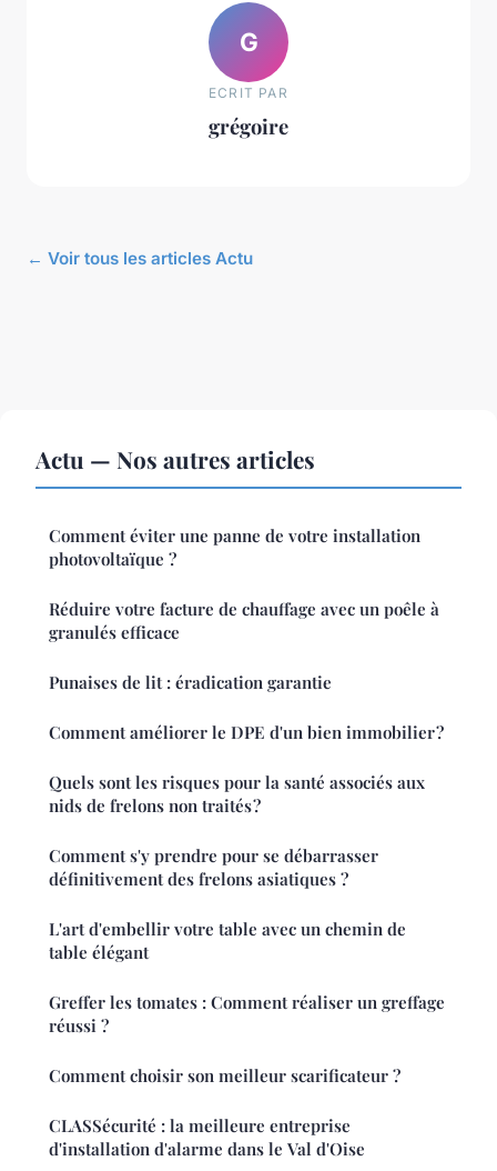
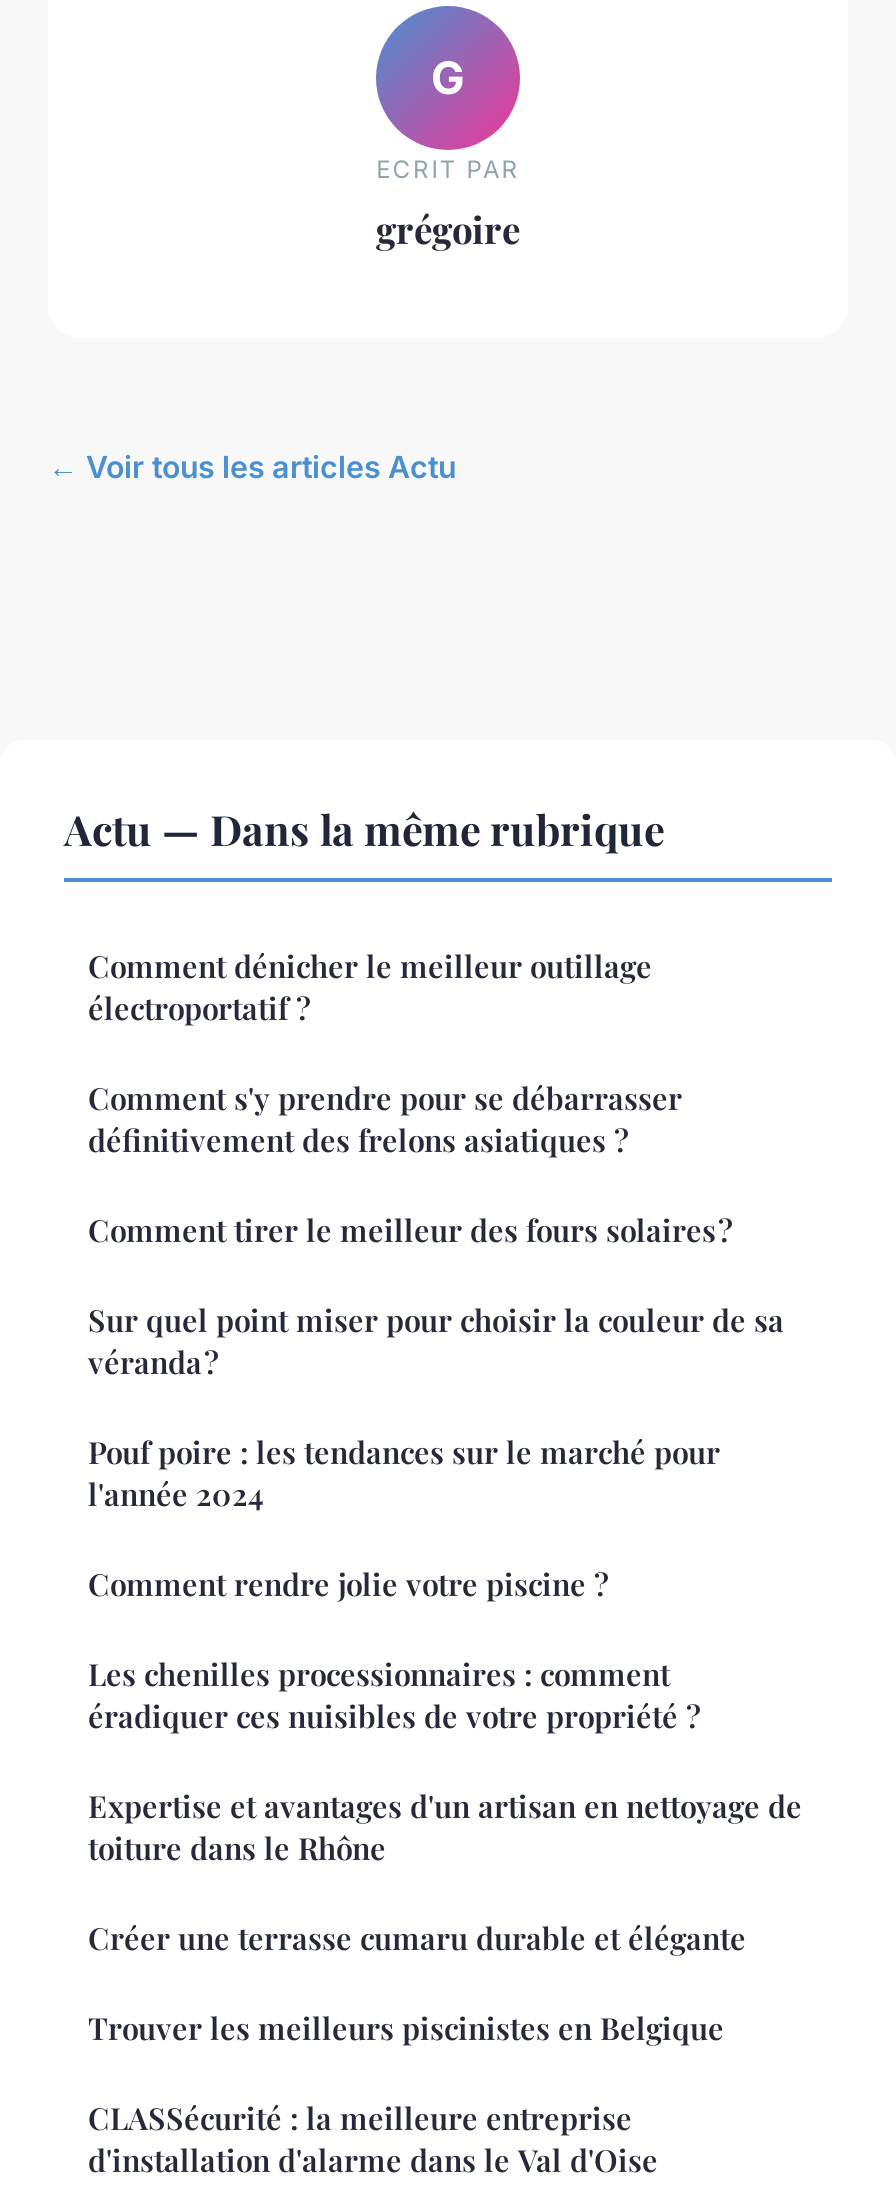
- Actu — Nos autres articles
- Comment éviter une panne de votre installation
- photovoltaïque ?
- Réduire votre facture de chauffage avec un poêle à
- granulés efficace
- Punaises de lit : éradication garantie
- Comment améliorer le DPE d'un bien immobilier ?
- Quels sont les risques pour la santé associés aux
- nids de frelons non traités ?
+ Actu — Dans la même rubrique
+ Comment dénicher le meilleur outillage
+ électroportatif ?

moved up: Comment s'y prendre pour se débarrasser | définitivement des frelons asiatiques ?

- L'art d'embellir votre table avec un chemin de
- table élégant
- Greffer les tomates : Comment réaliser un greffage
- réussi ?
- Comment choisir son meilleur scarificateur ?
+ Comment tirer le meilleur des fours solaires ?
+ Sur quel point miser pour choisir la couleur de sa
+ véranda ?
+ Pouf poire : les tendances sur le marché pour
+ l'année 2024
+ Comment rendre jolie votre piscine ?
+ Les chenilles processionnaires : comment
+ éradiquer ces nuisibles de votre propriété ?
+ Expertise et avantages d'un artisan en nettoyage de
+ toiture dans le Rhône
+ Créer une terrasse cumaru durable et élégante
+ Trouver les meilleurs piscinistes en Belgique
